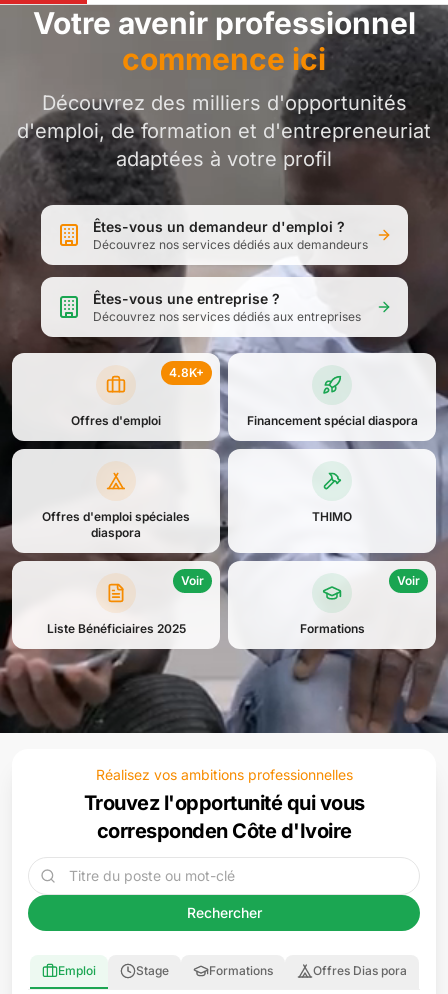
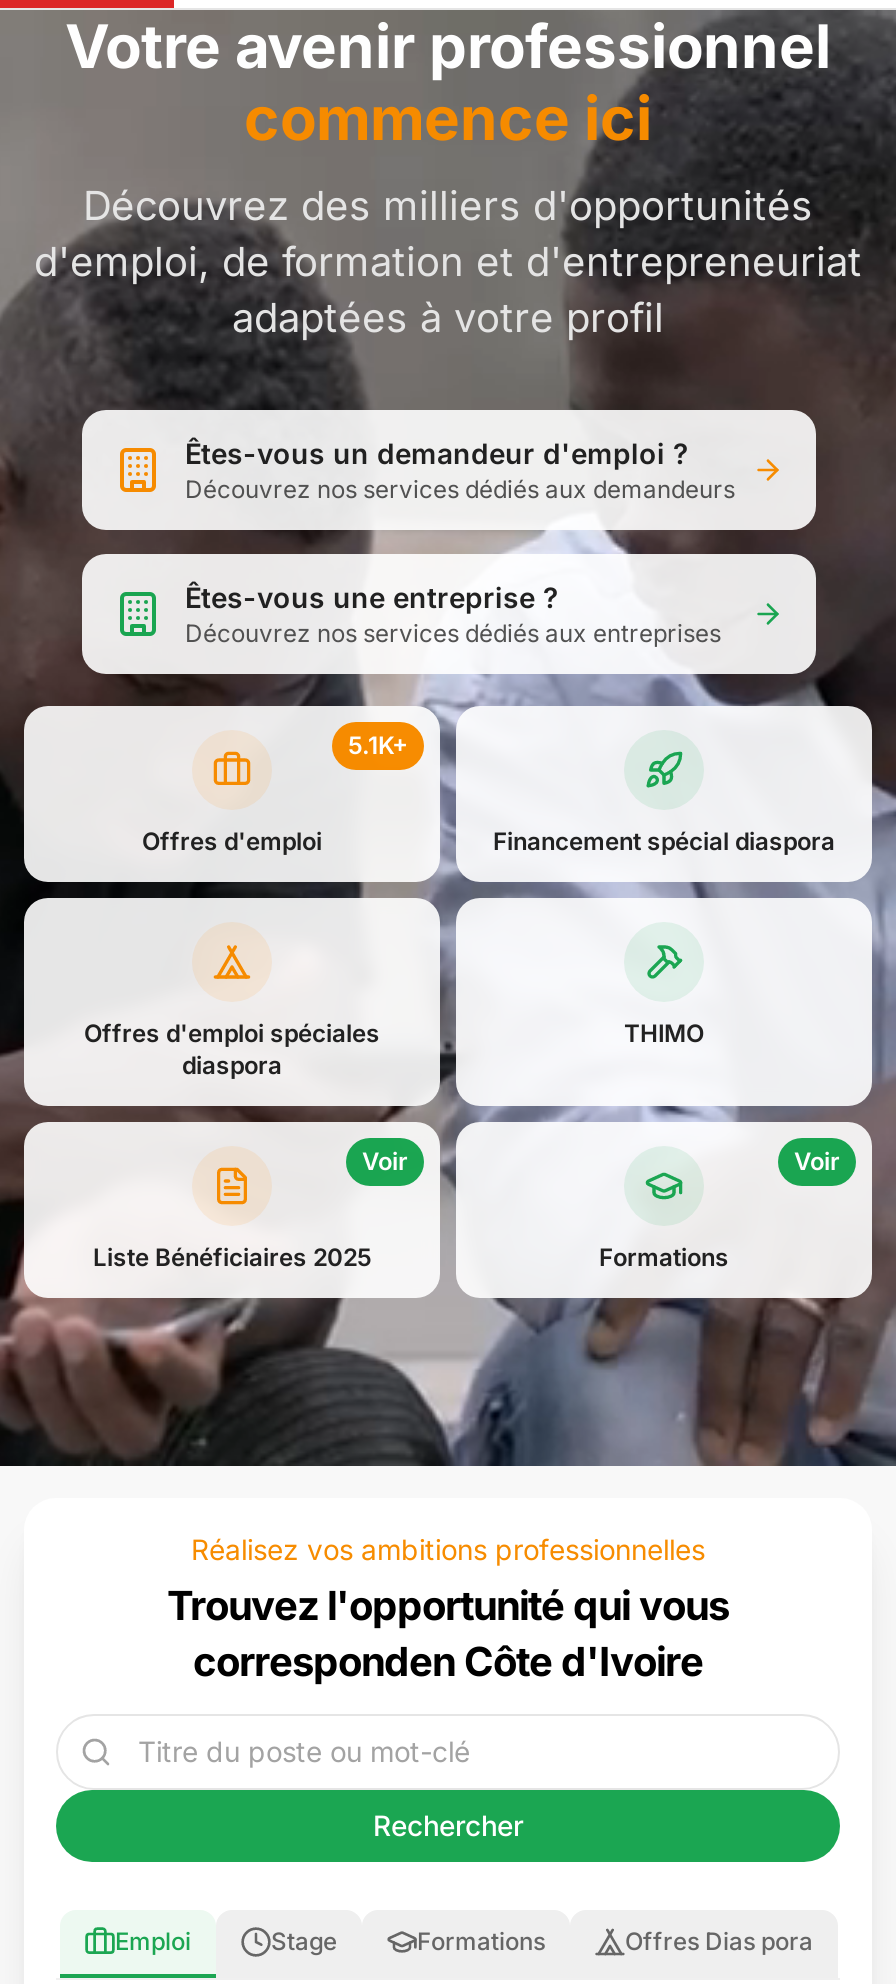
- 4.8K+
+ 5.1K+
